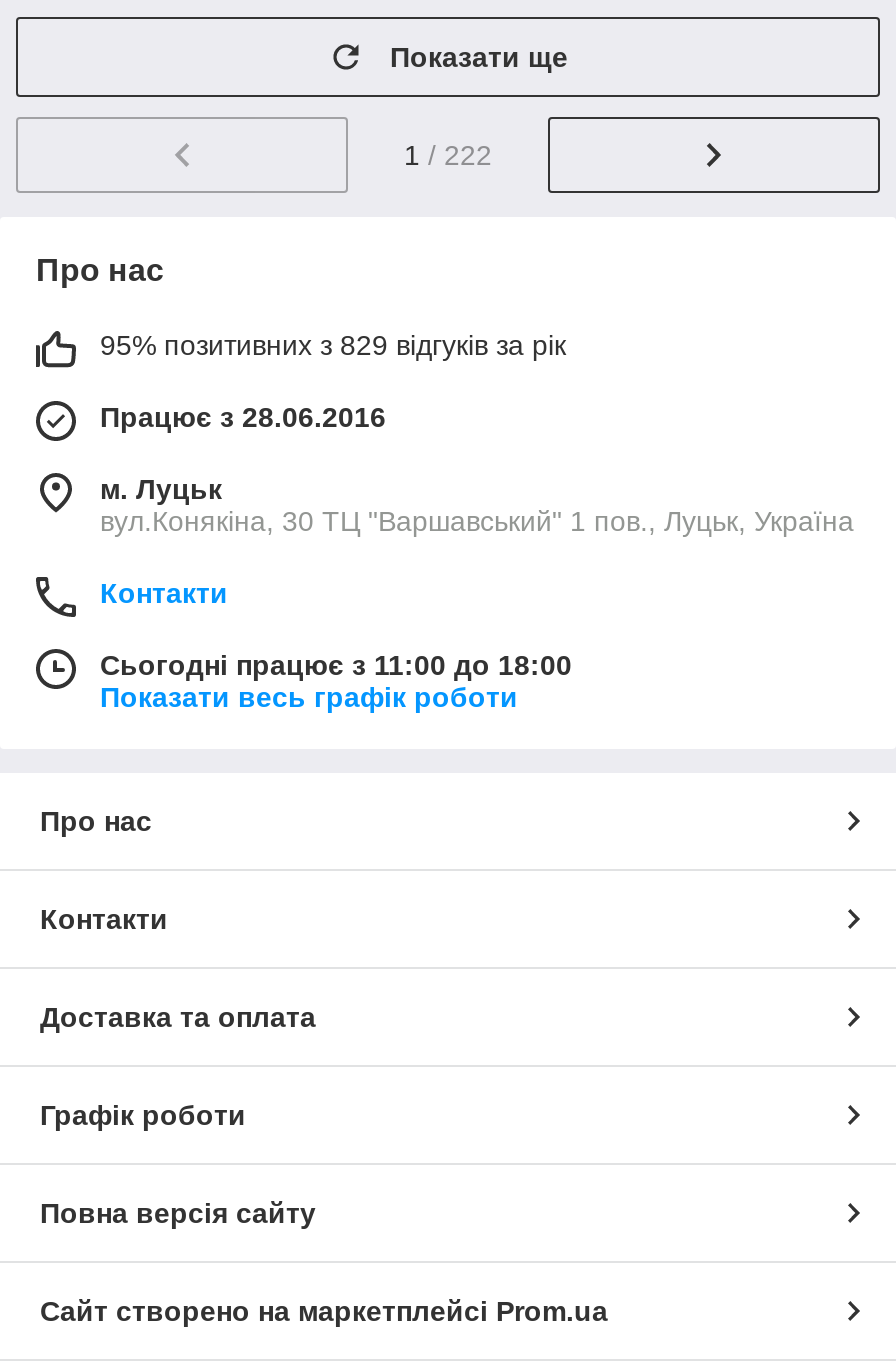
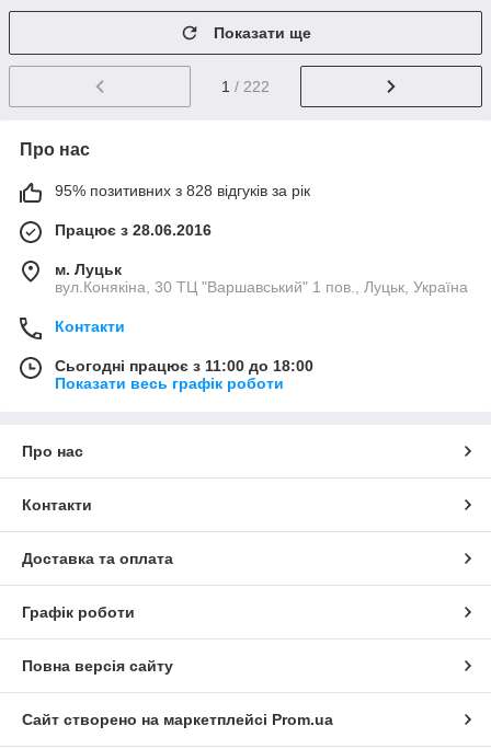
- 95% позитивних з 829 відгуків за рік
+ 95% позитивних з 828 відгуків за рік
